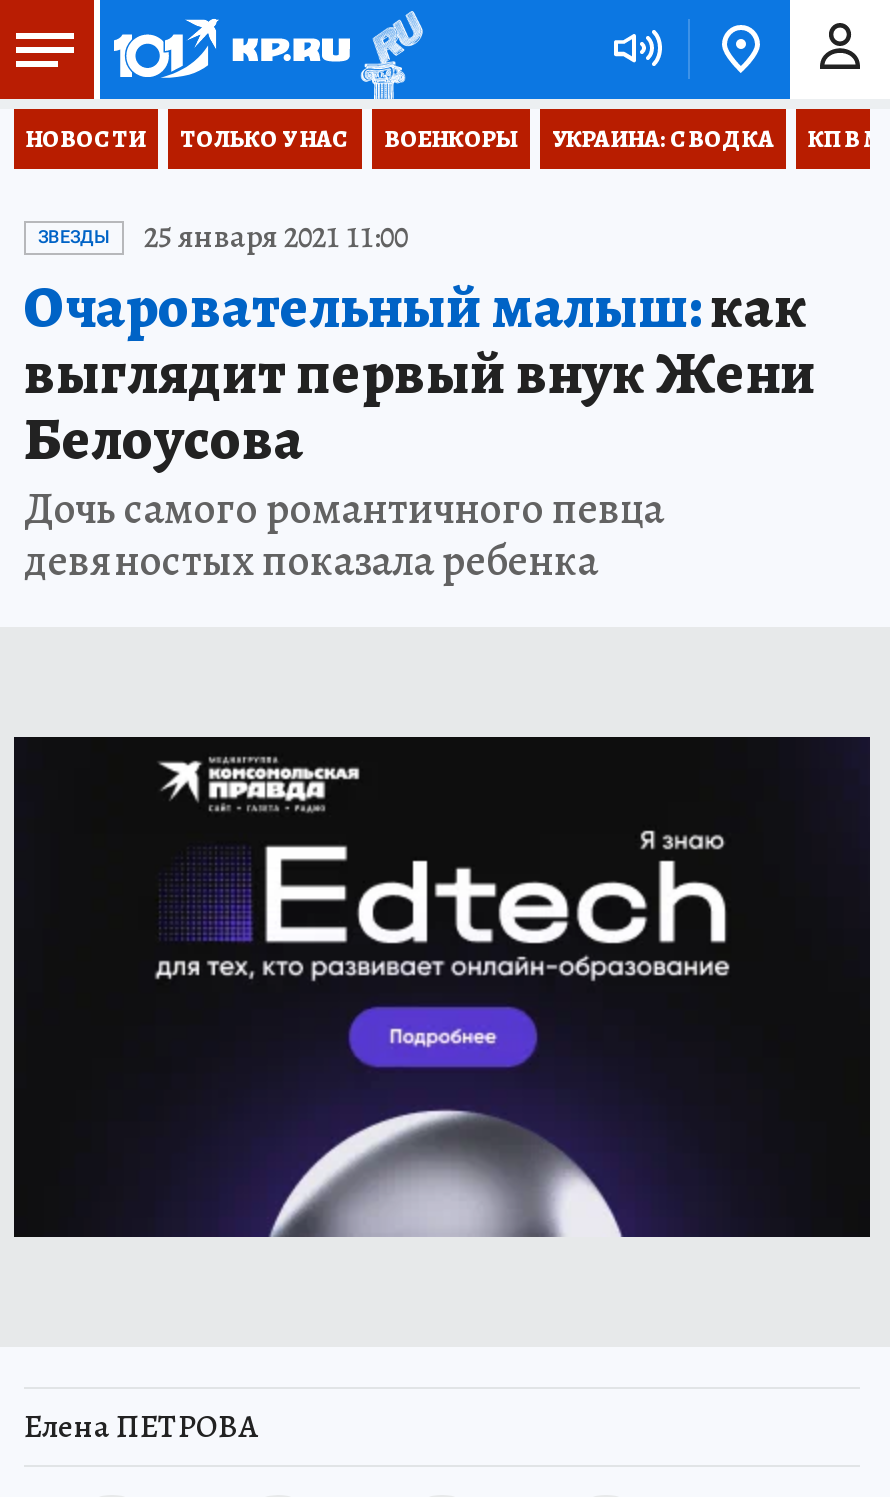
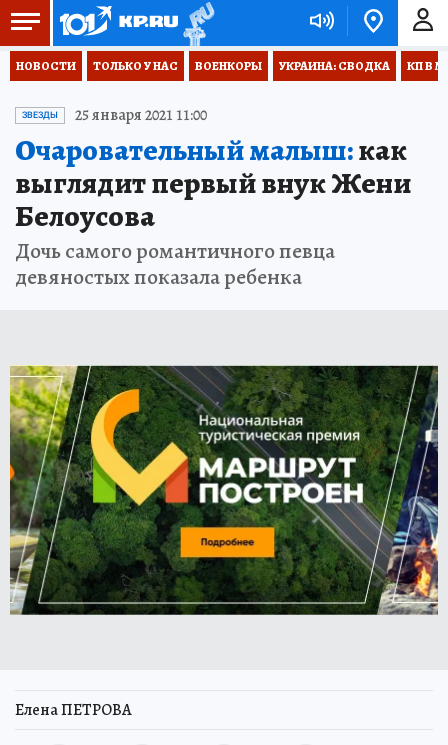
- [image]
+ [image]
